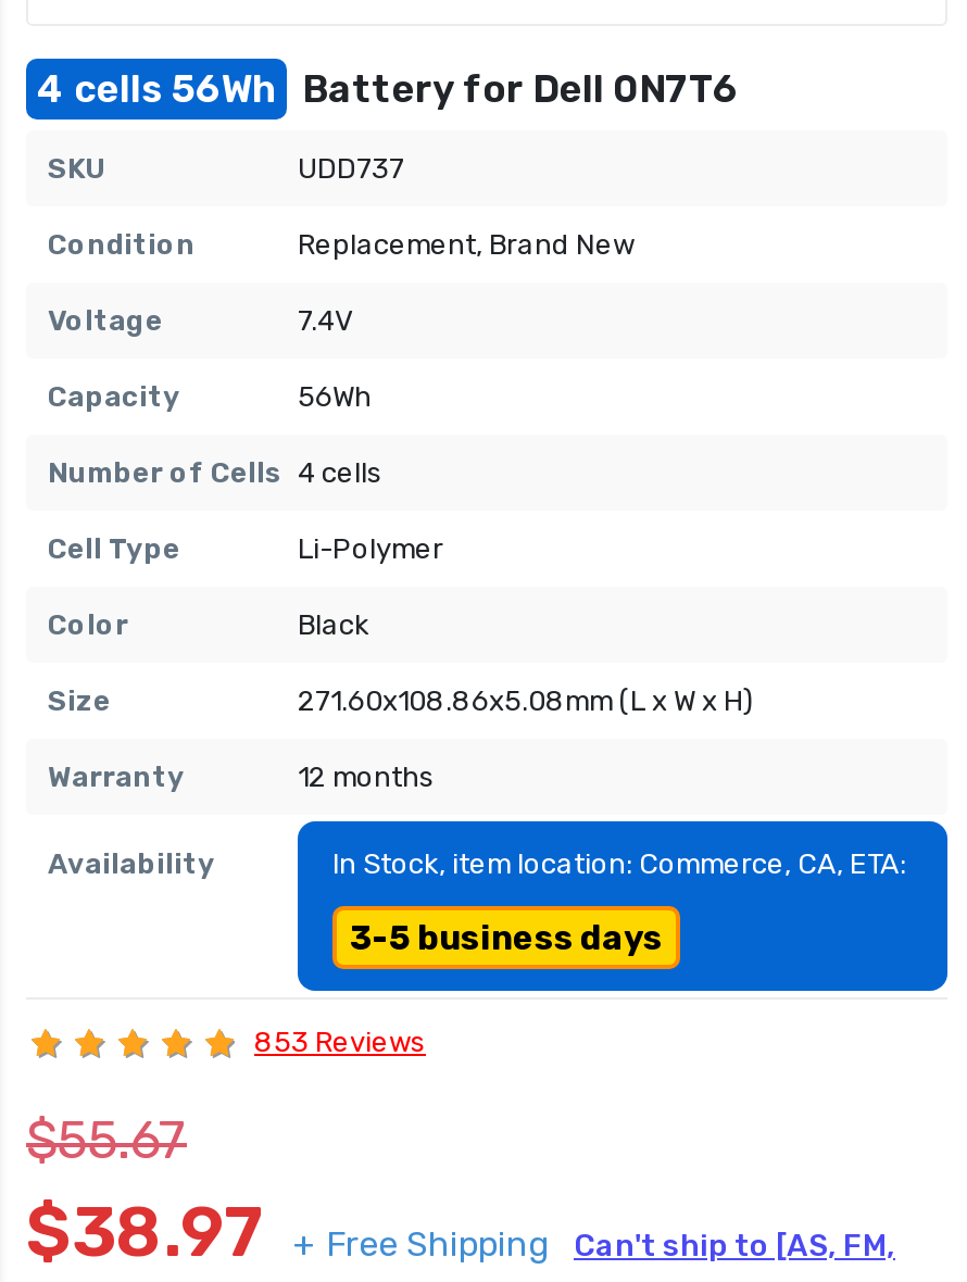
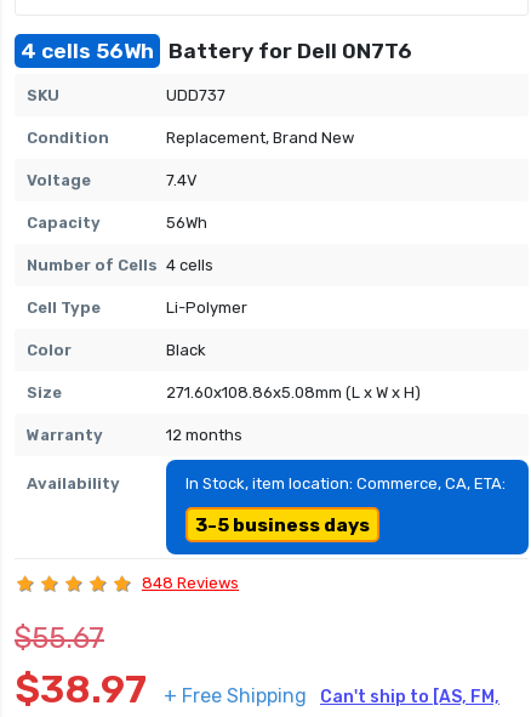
- 853 Reviews
+ 848 Reviews
